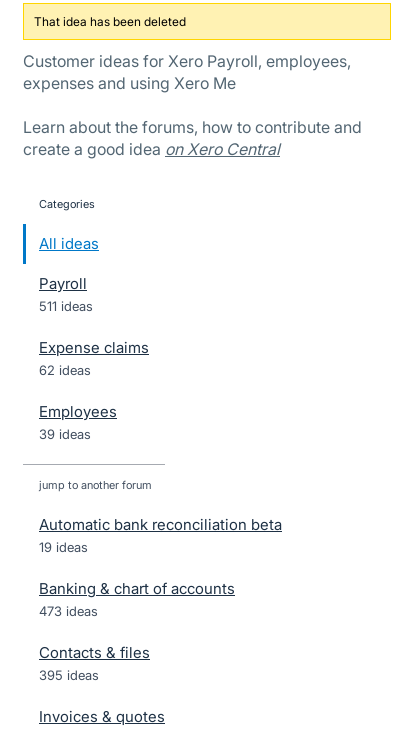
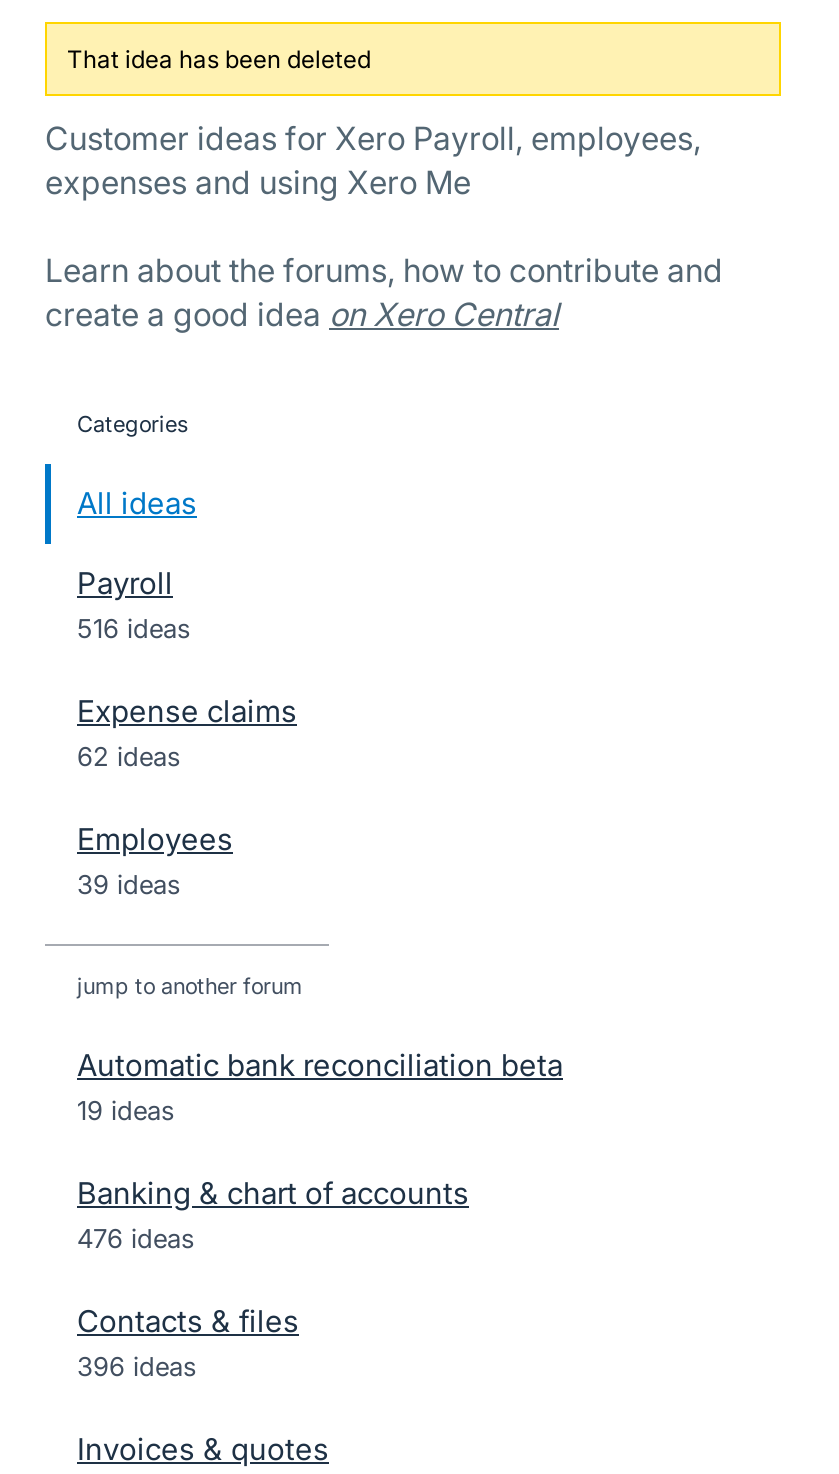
- 511 ideas
+ 516 ideas

- 473 ideas
+ 476 ideas

- 395 ideas
+ 396 ideas
